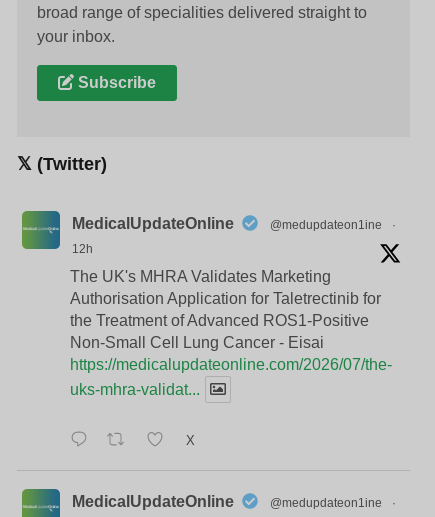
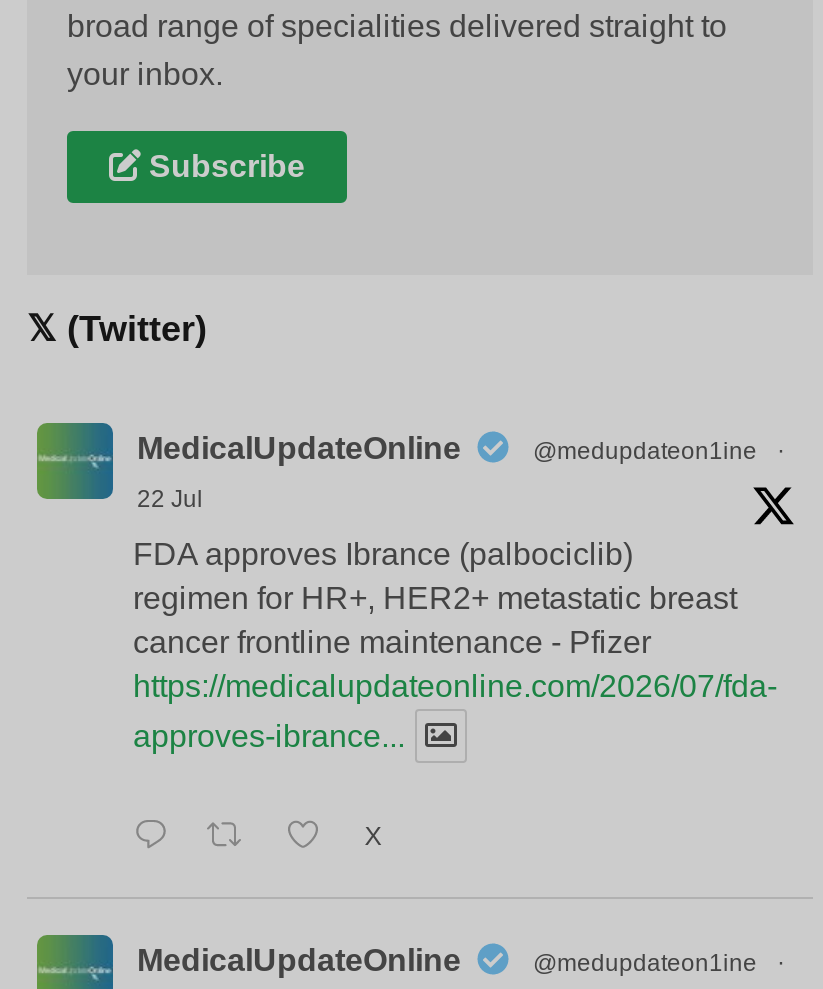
- 12h
+ 22 Jul

- The UK's MHRA Validates Marketing
- Authorisation Application for Taletrectinib for
- the Treatment of Advanced ROS1-Positive
- Non-Small Cell Lung Cancer - Eisai
- https://medicalupdateonline.com/2026/07/the-
+ FDA approves Ibrance (palbociclib)
+ regimen for HR+, HER2+ metastatic breast
+ cancer frontline maintenance - Pfizer
+ https://medicalupdateonline.com/2026/07/fda-

- uks-mhra-validat...
+ approves-ibrance...
